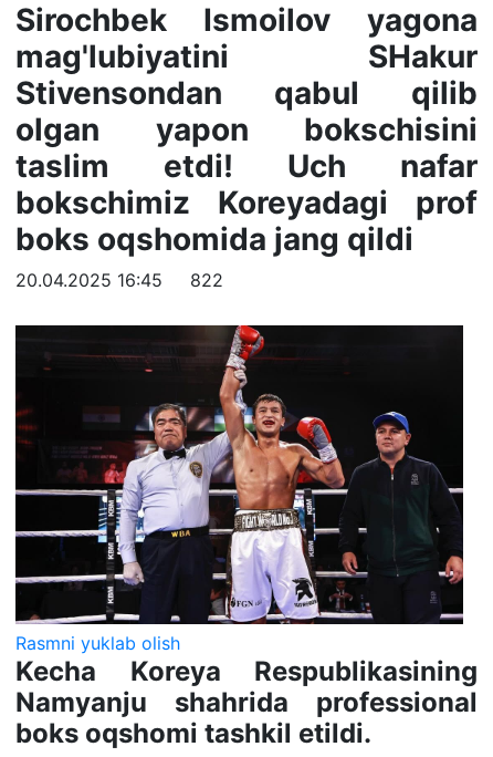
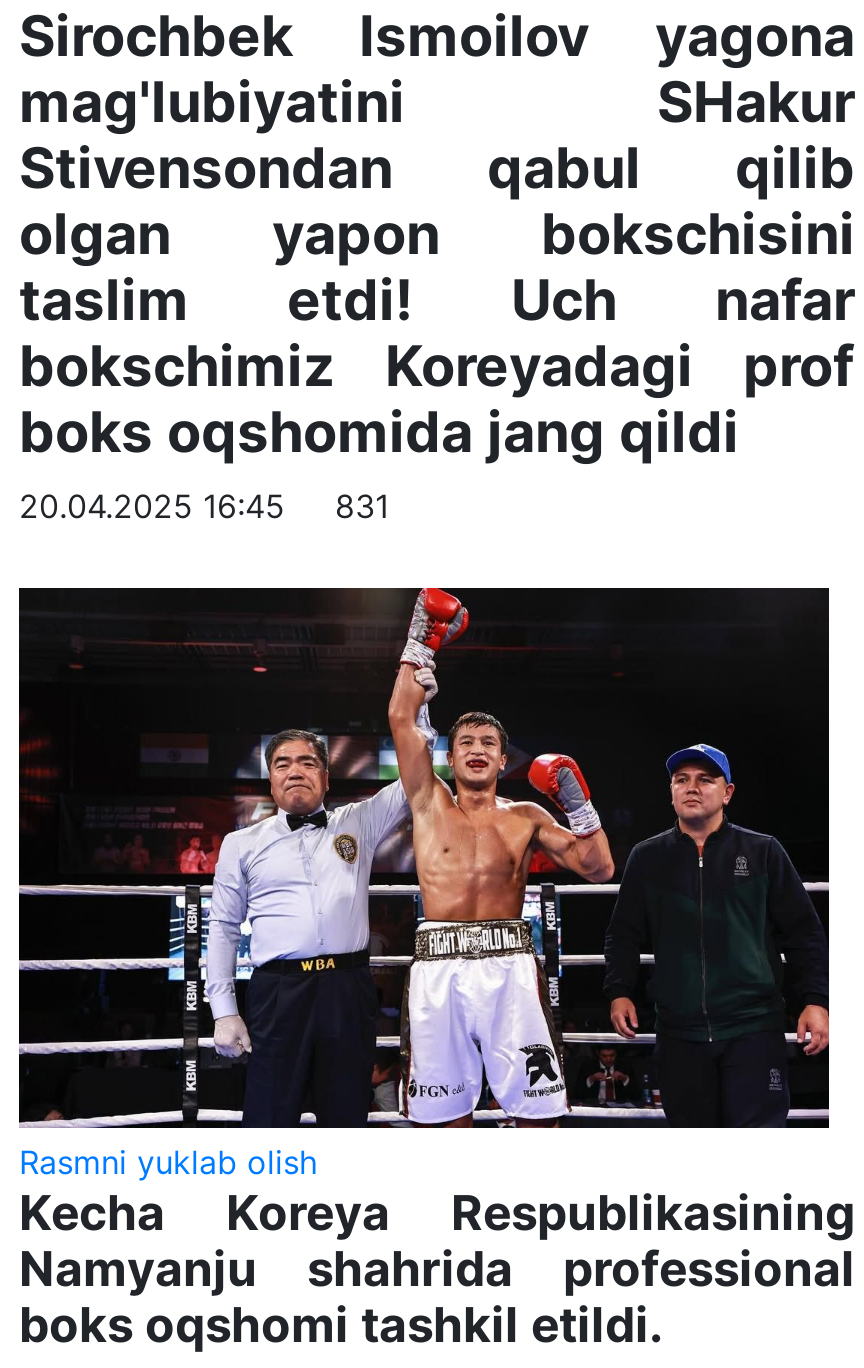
- 20.04.2025 16:45 822
+ 20.04.2025 16:45 831
